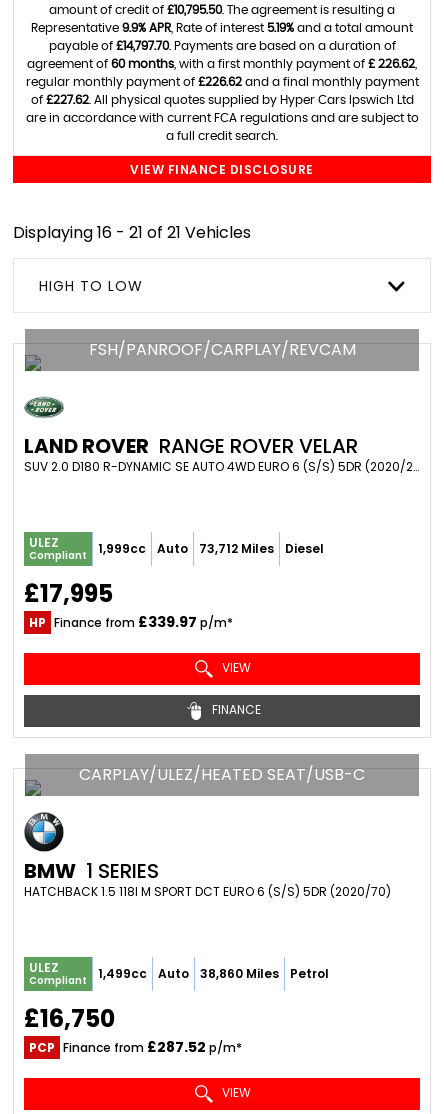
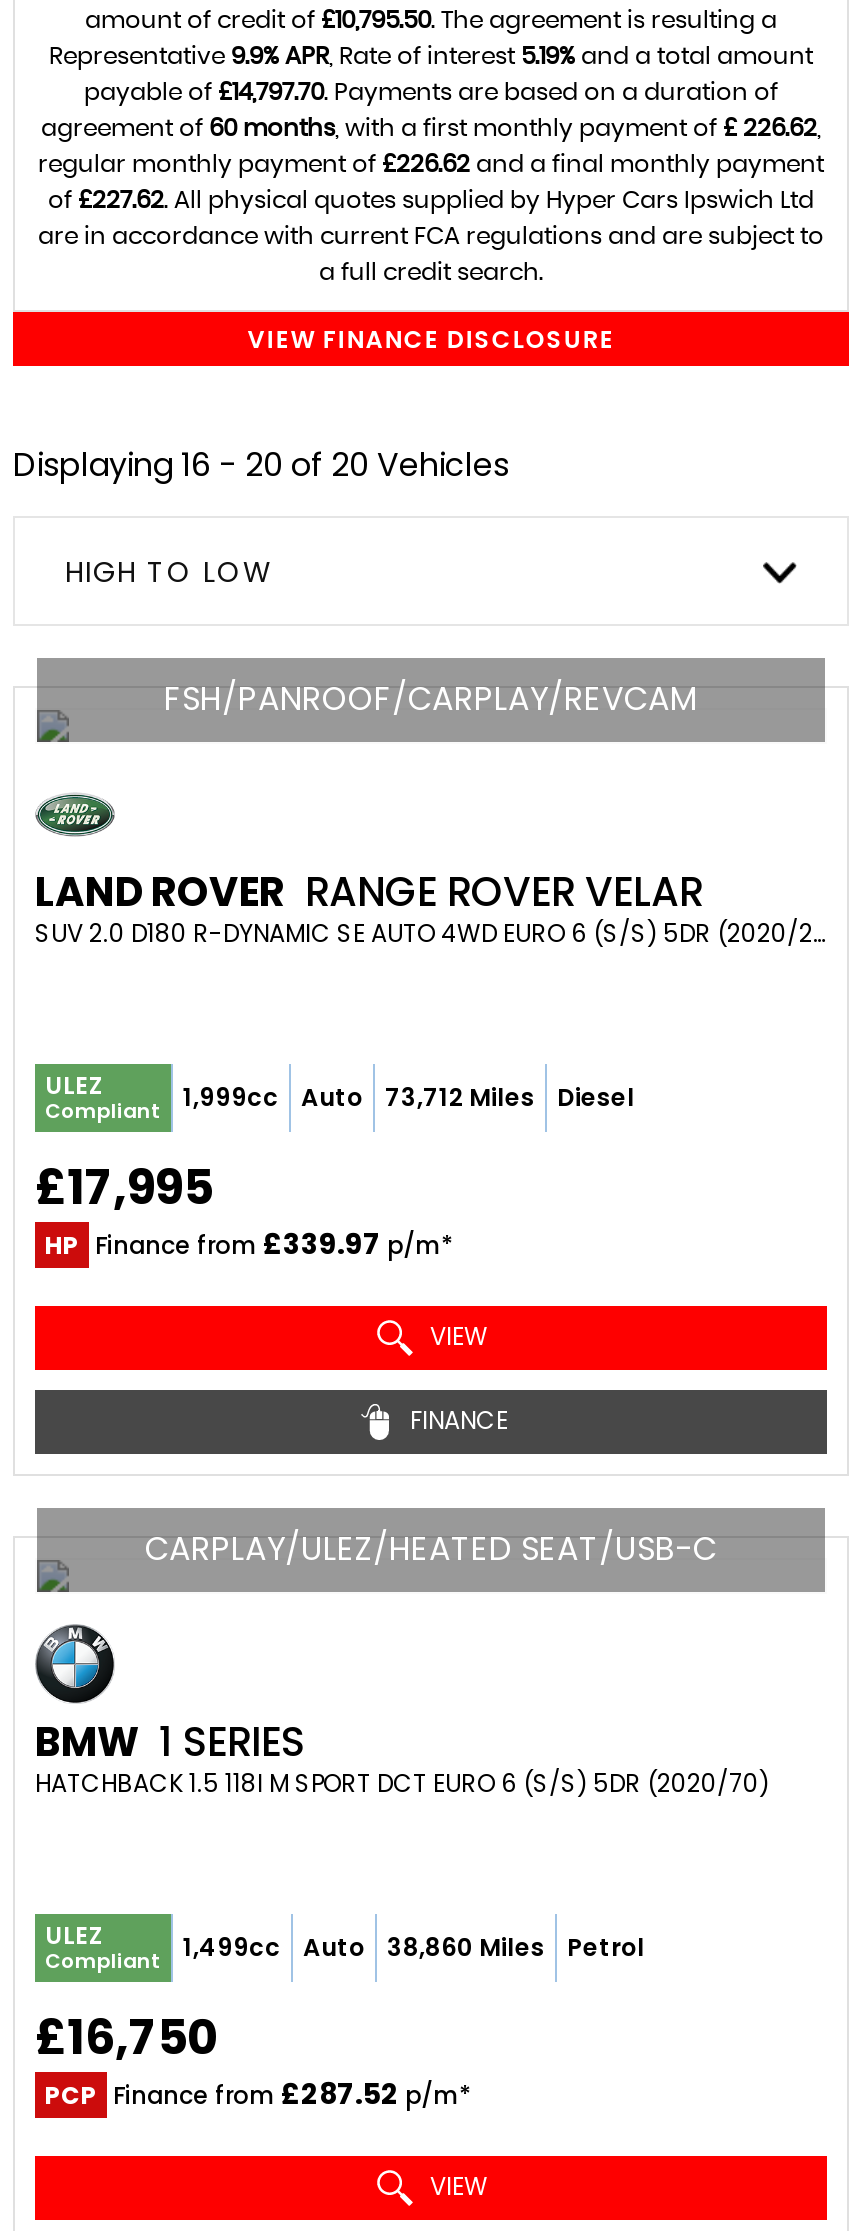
- Displaying 16 - 21 of 21 Vehicles
+ Displaying 16 - 20 of 20 Vehicles
